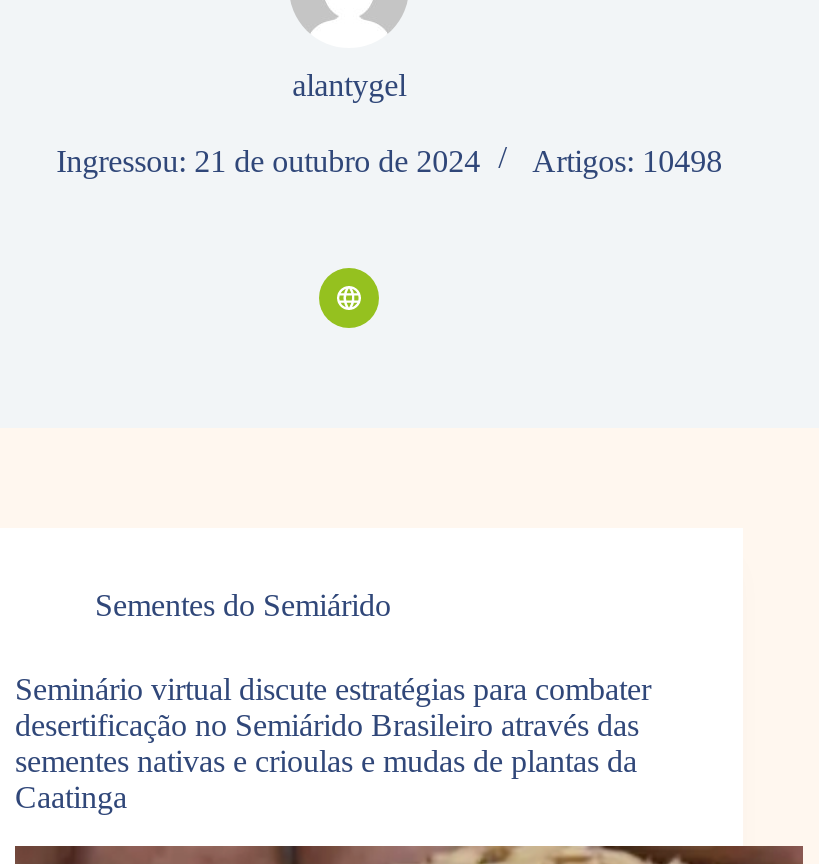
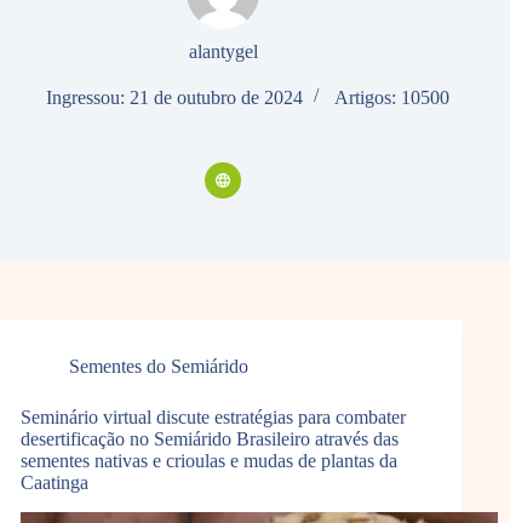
- Ingressou: 21 de outubro de 2024 Artigos: 10498
+ Ingressou: 21 de outubro de 2024 Artigos: 10500
